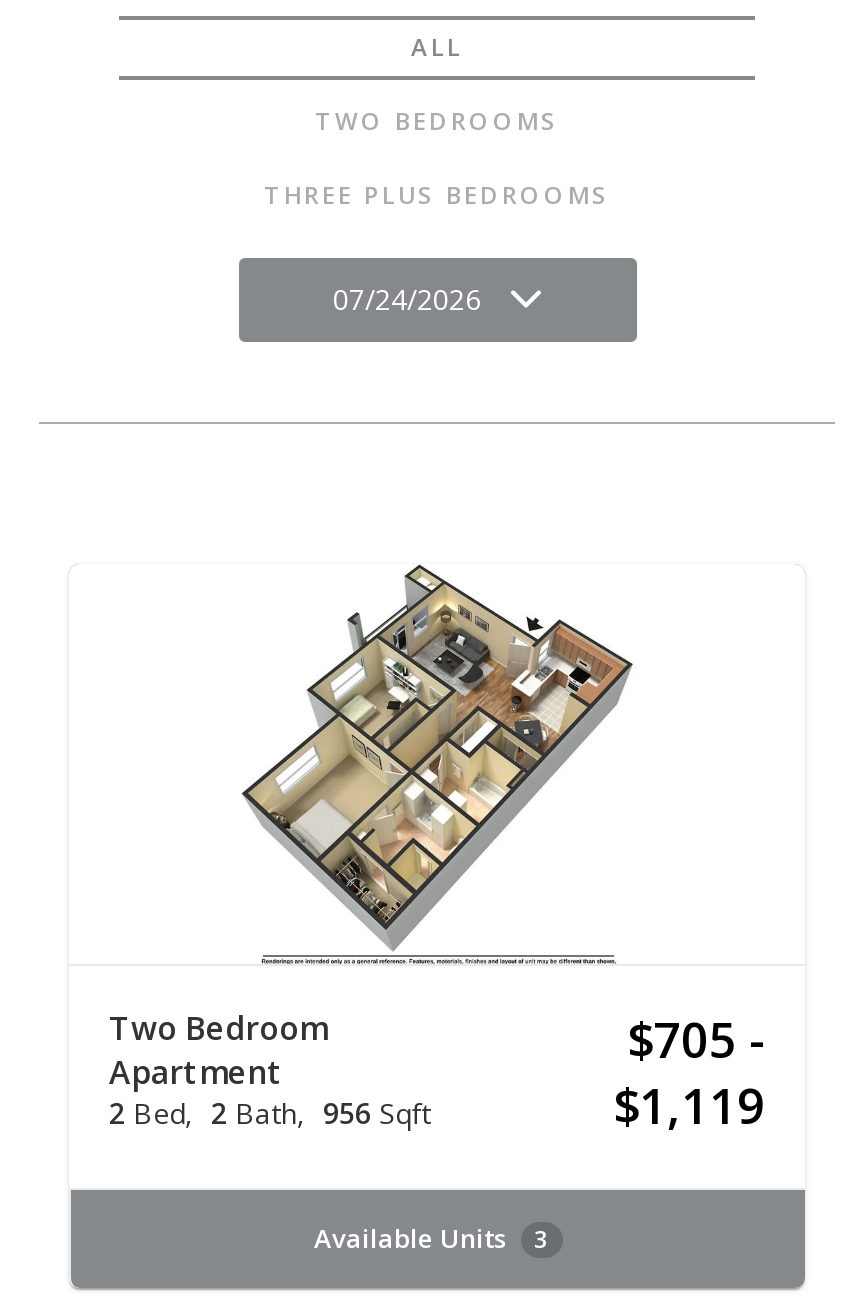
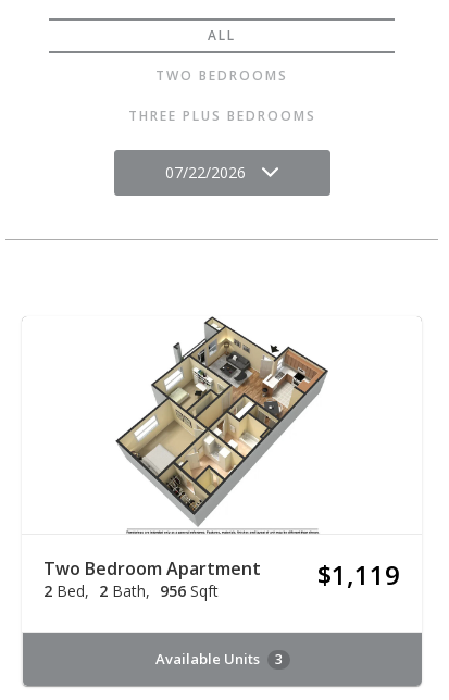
- 07/24/2026
+ 07/22/2026

- $705 -
